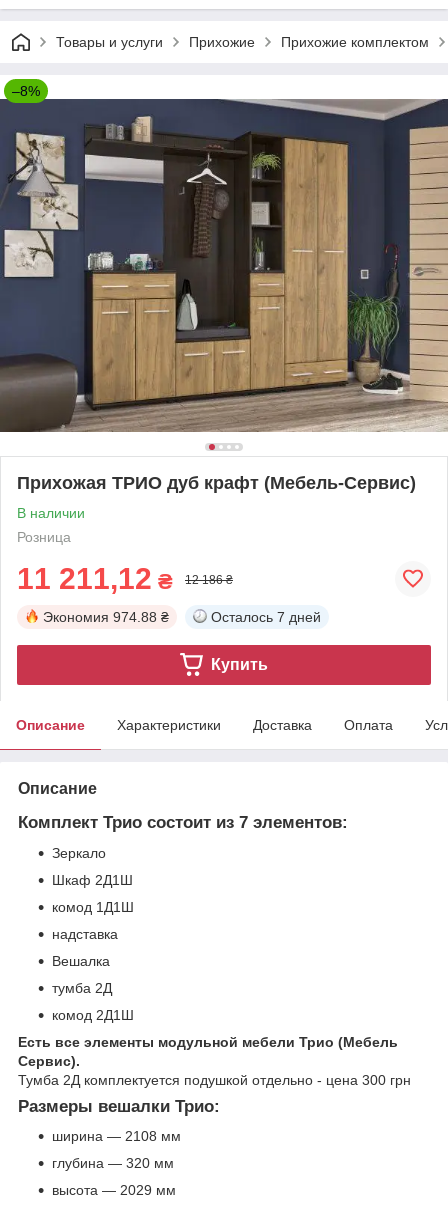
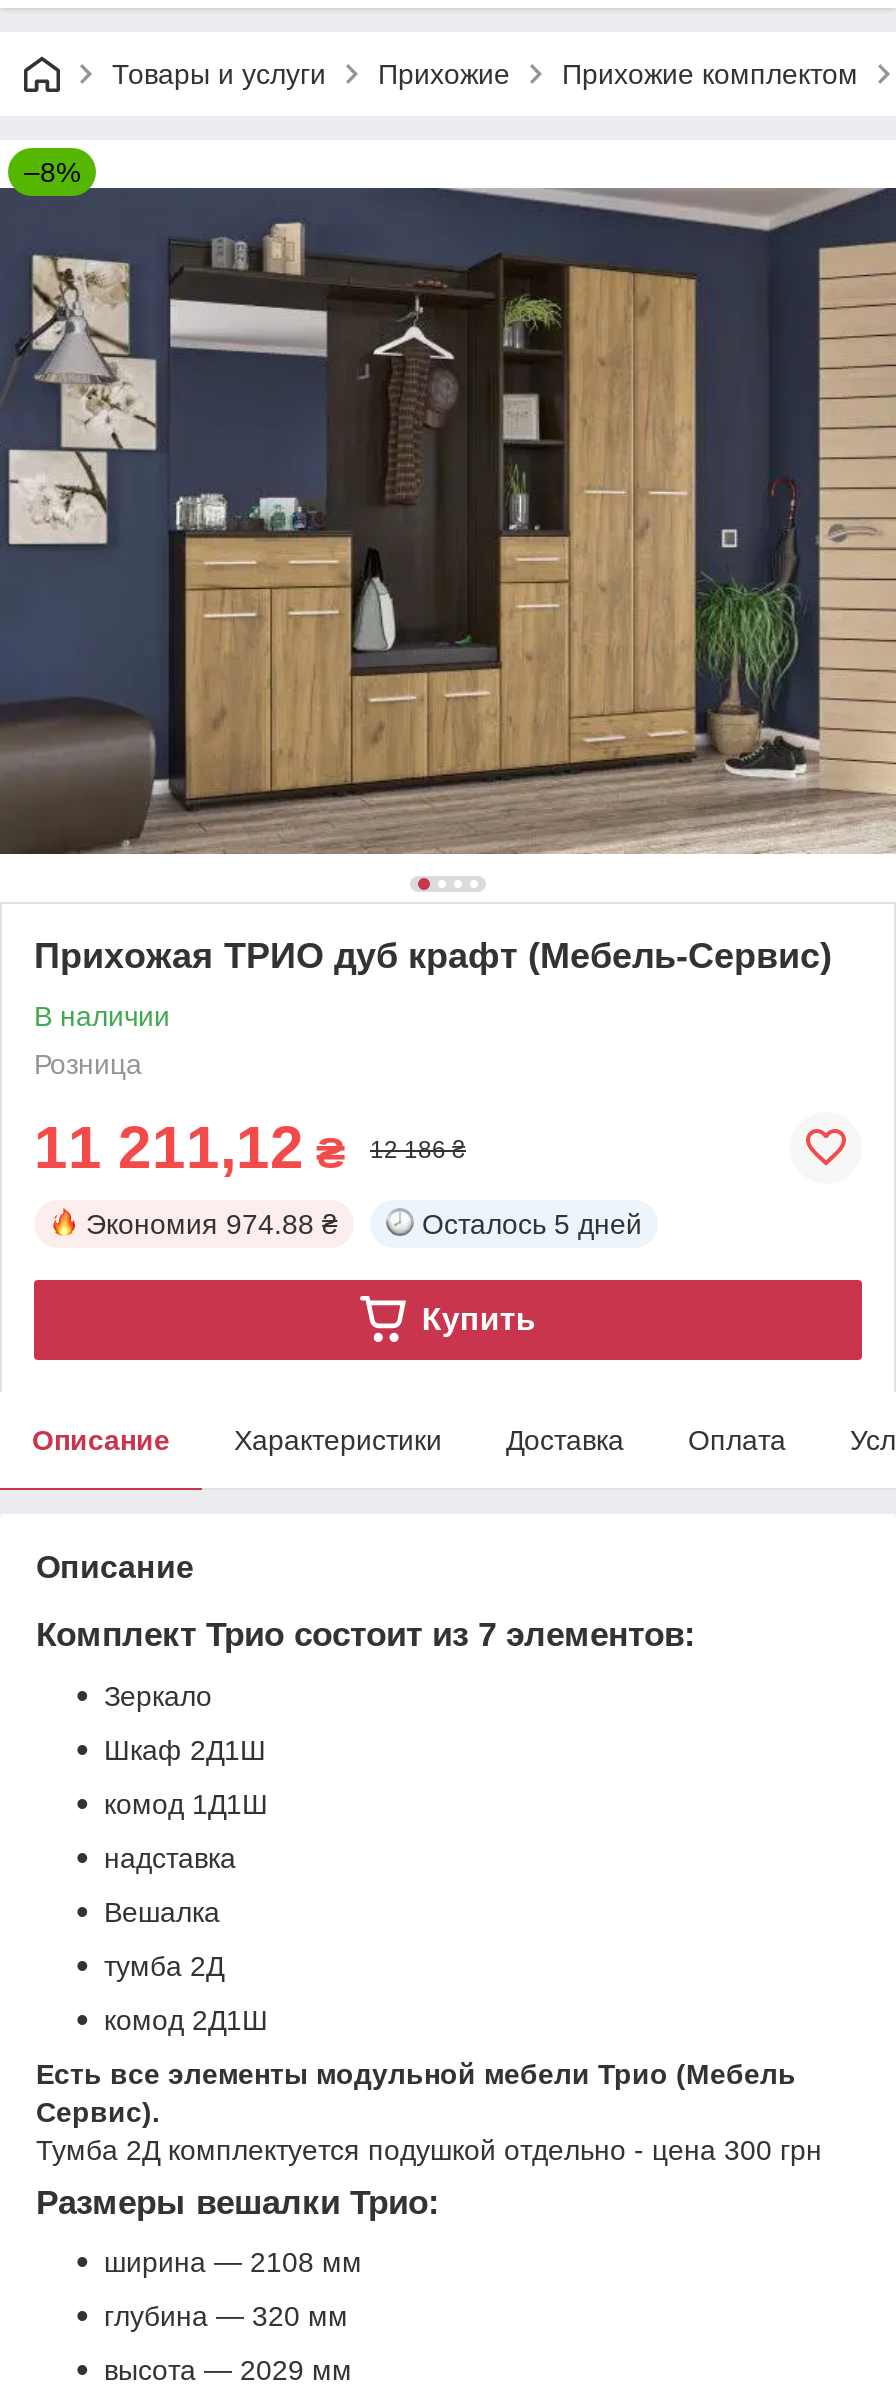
- Осталось 7 дней
+ Осталось 5 дней
